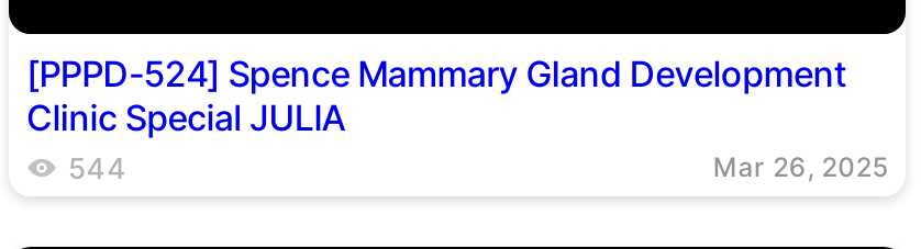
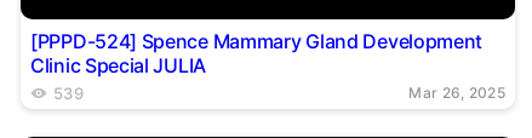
- 544
+ 539
